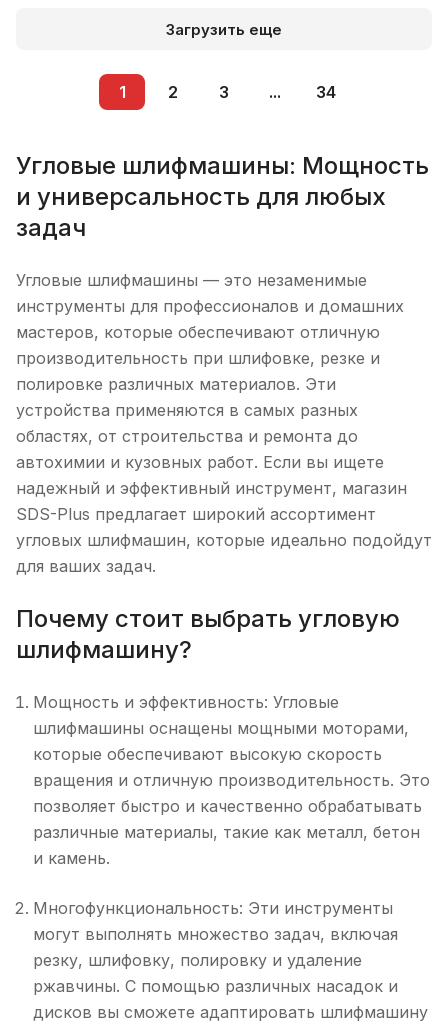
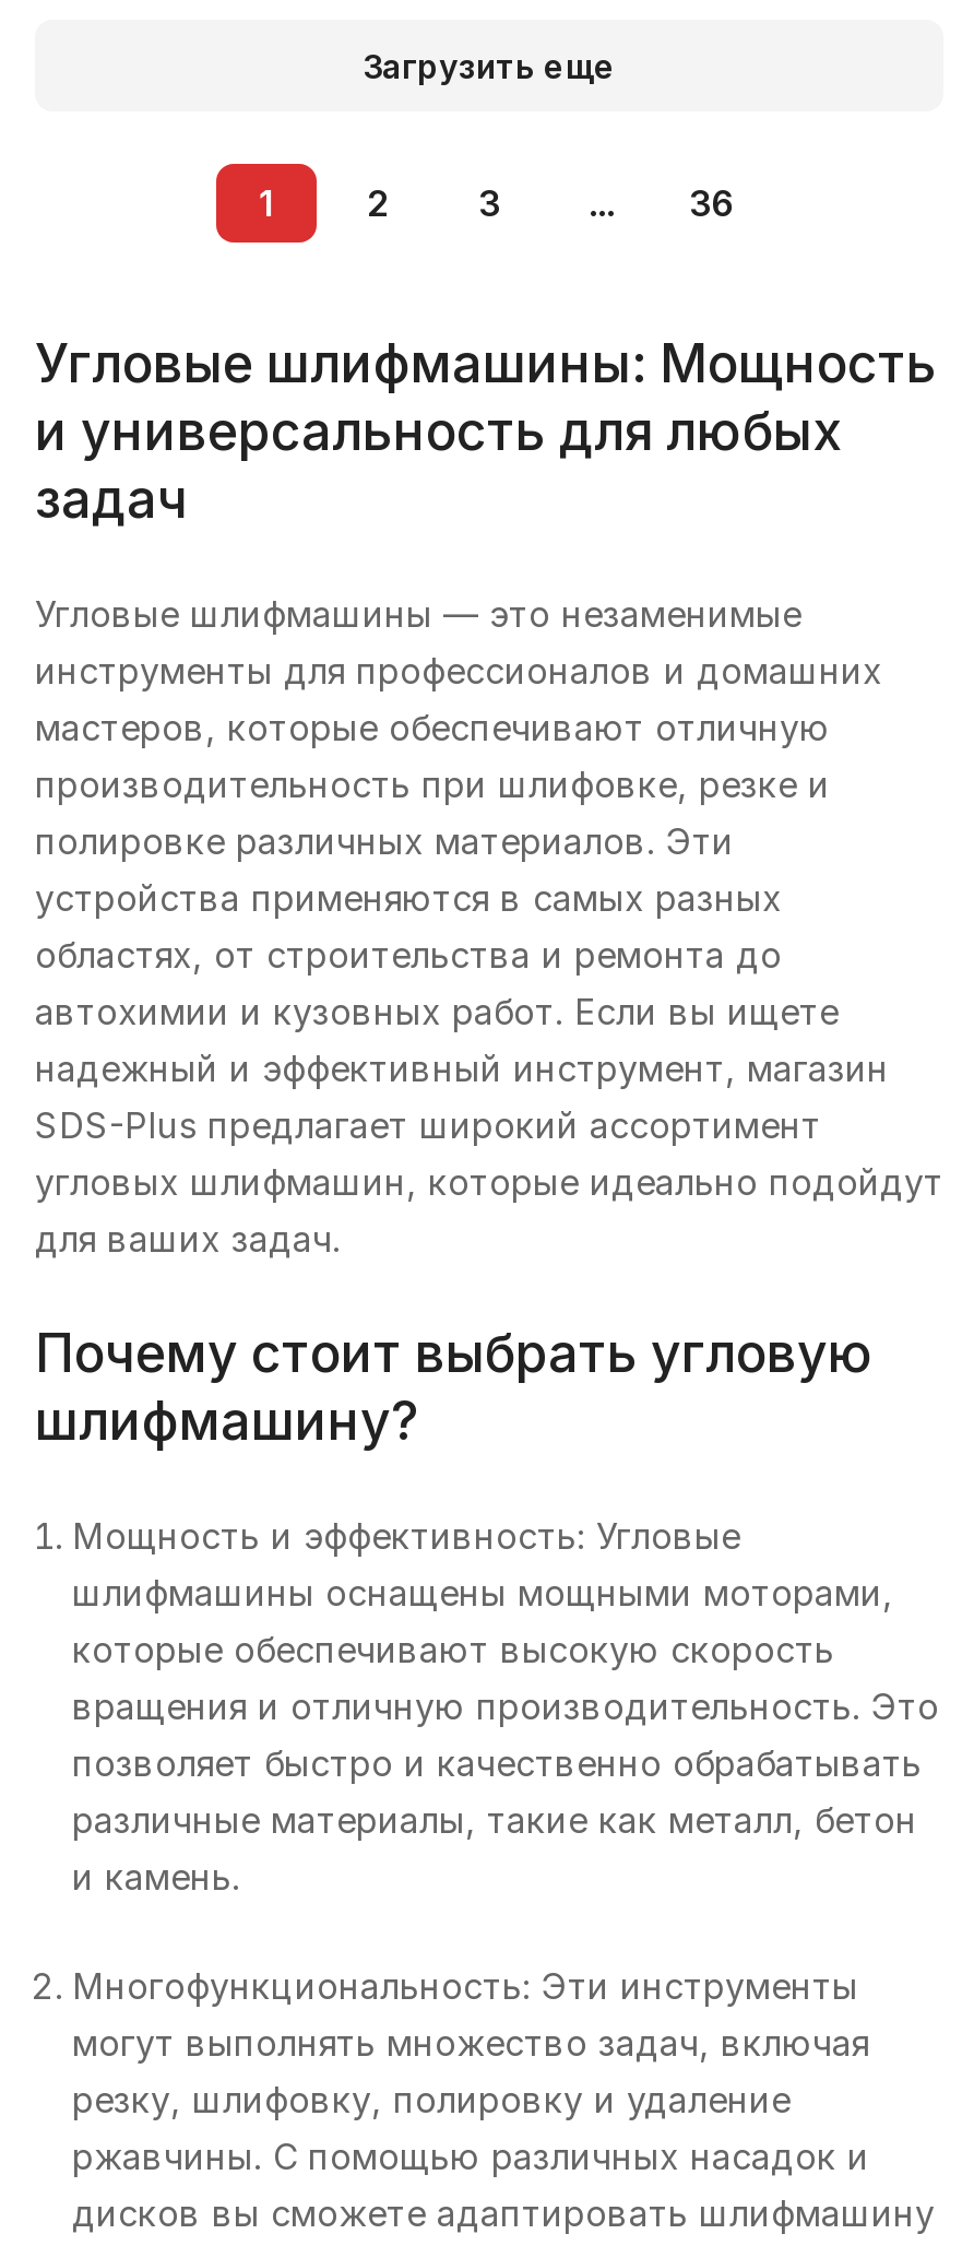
- 34
+ 36
